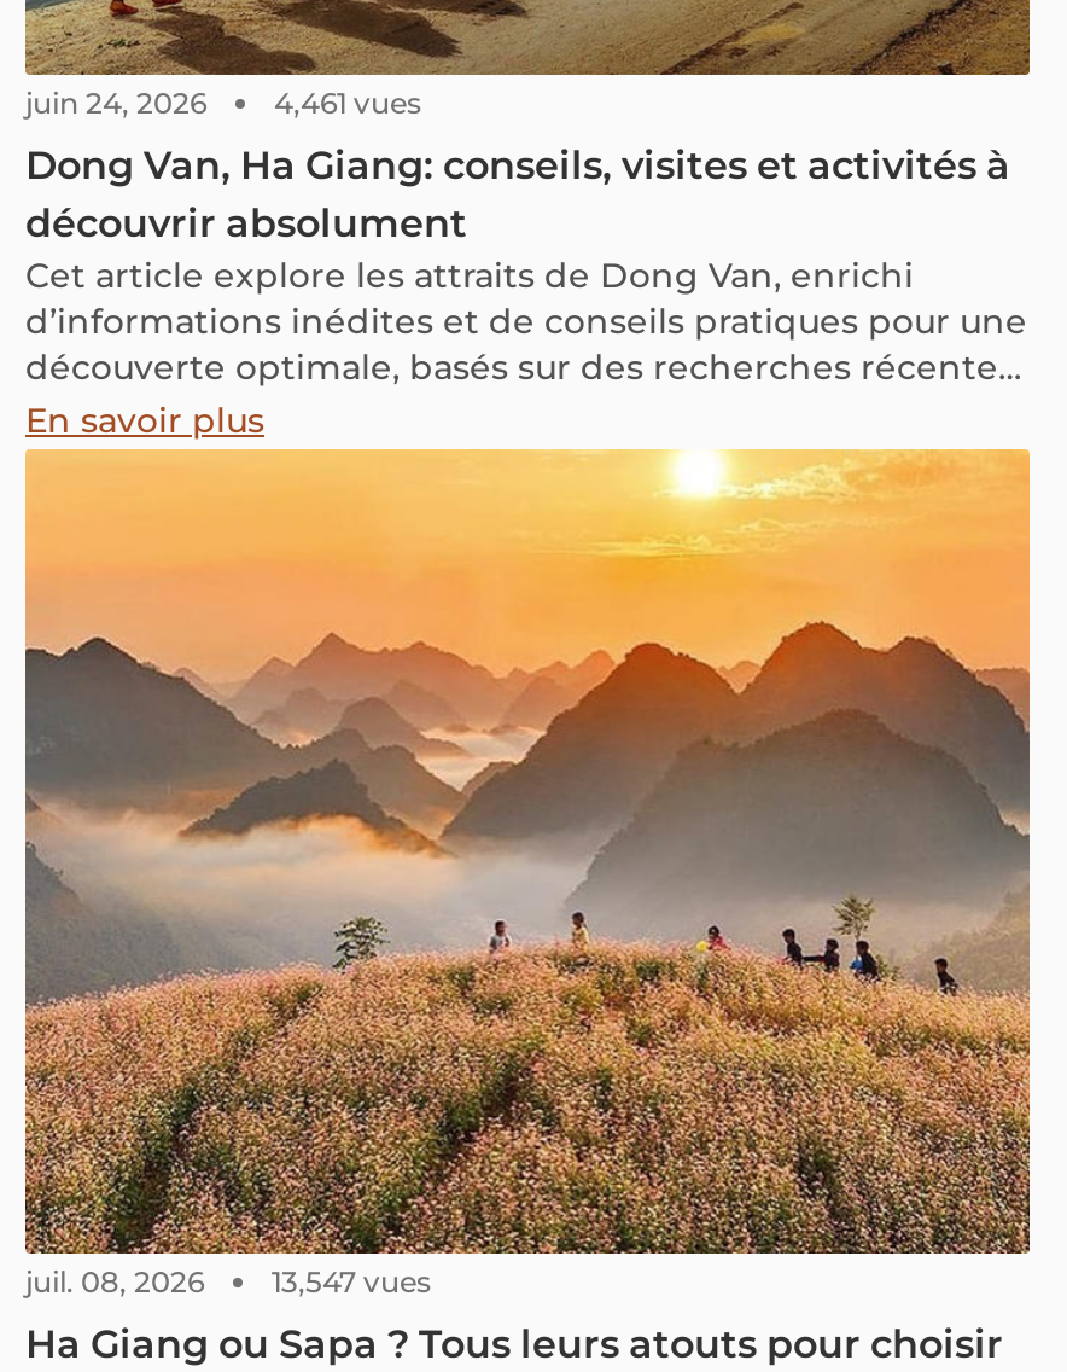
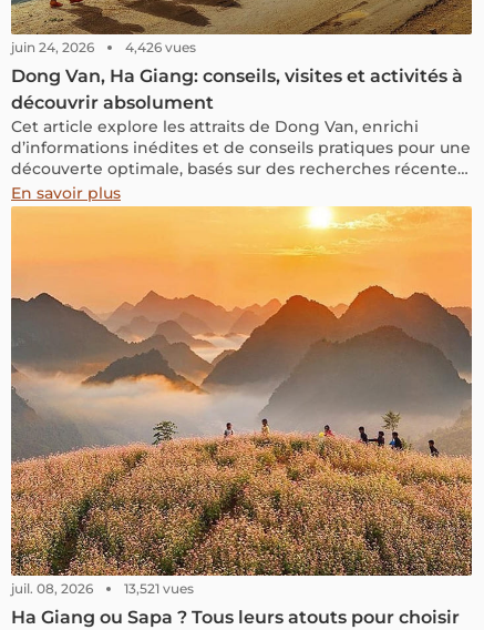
- juin 24, 2026 4,461 vues
+ juin 24, 2026 4,426 vues

- juil. 08, 2026 13,547 vues
+ juil. 08, 2026 13,521 vues
